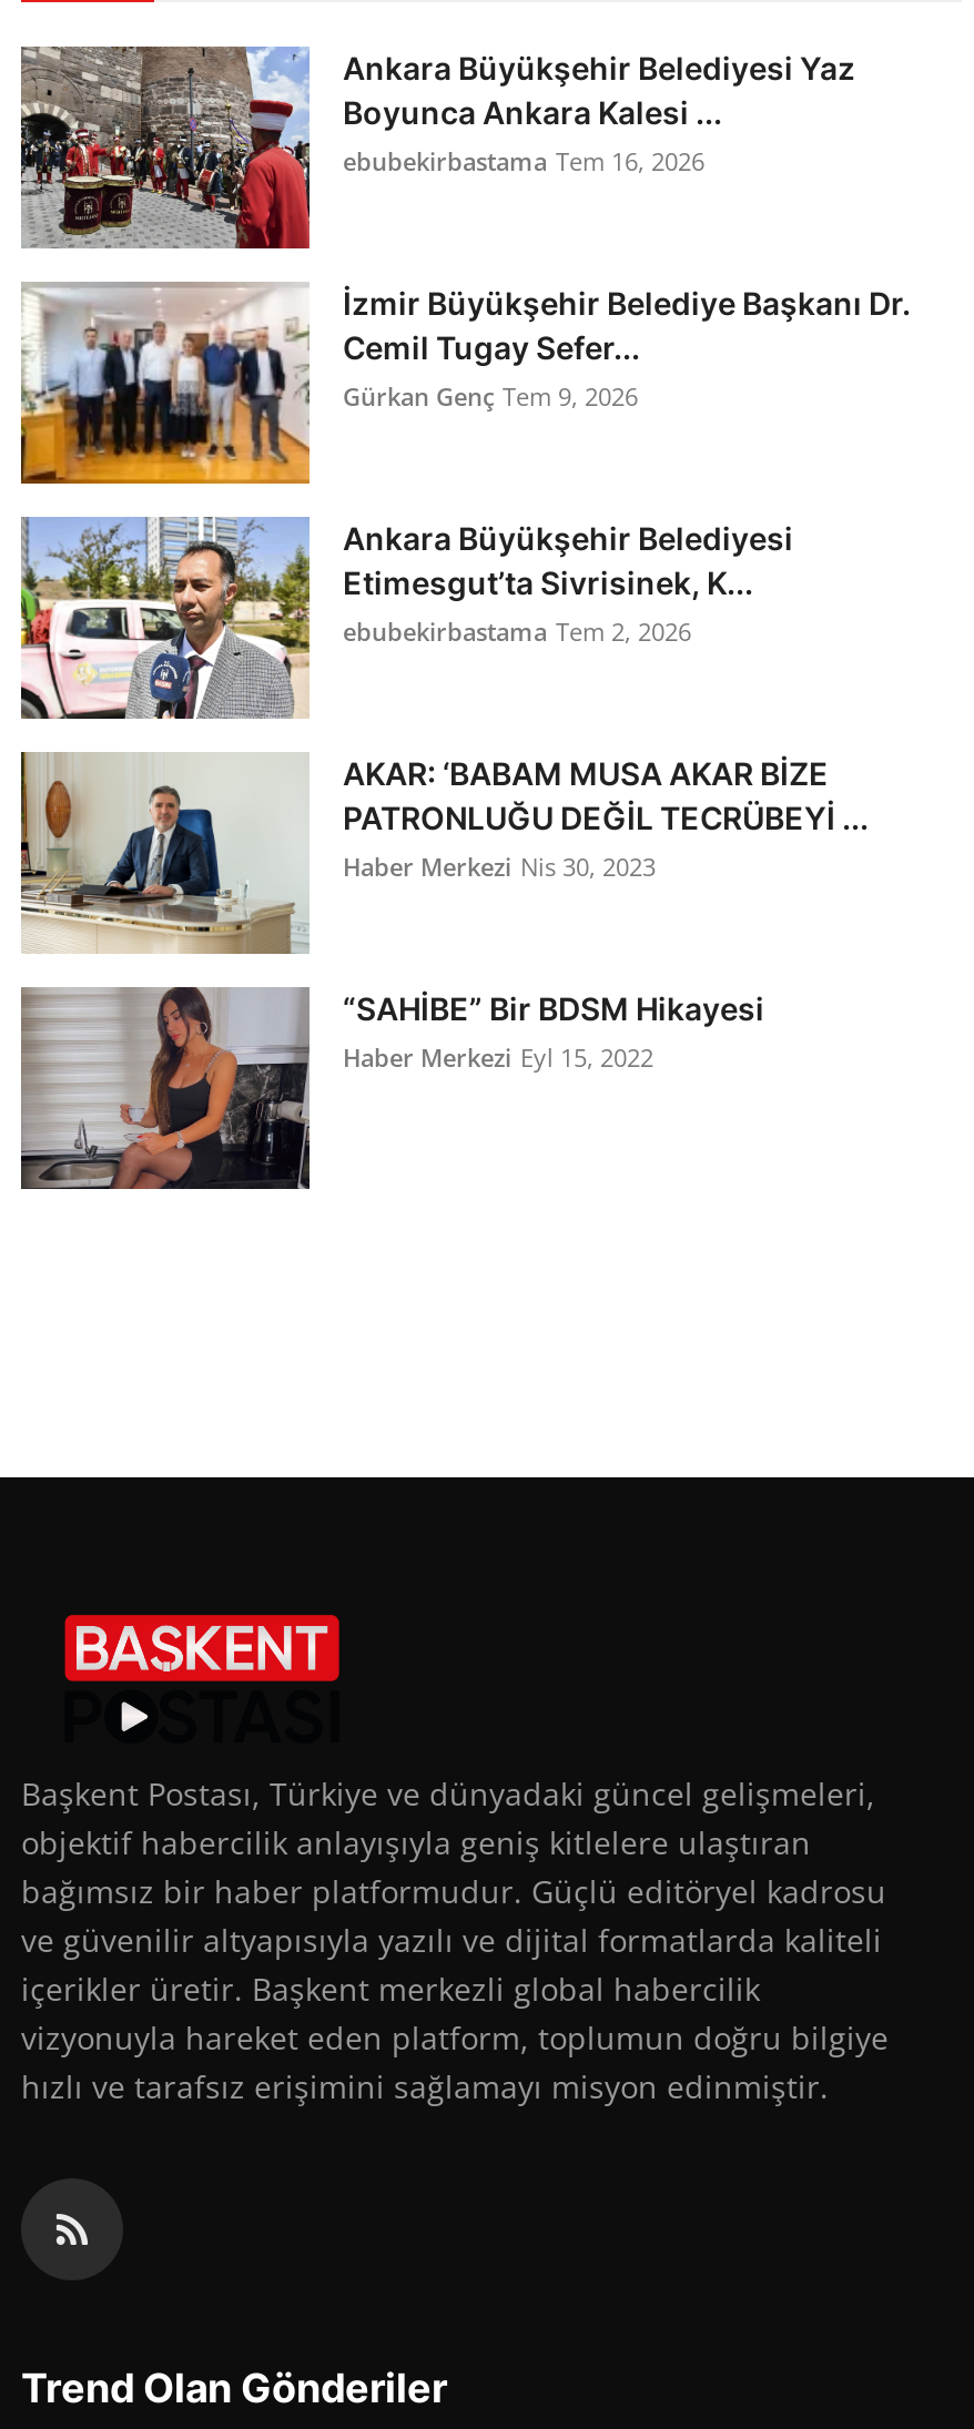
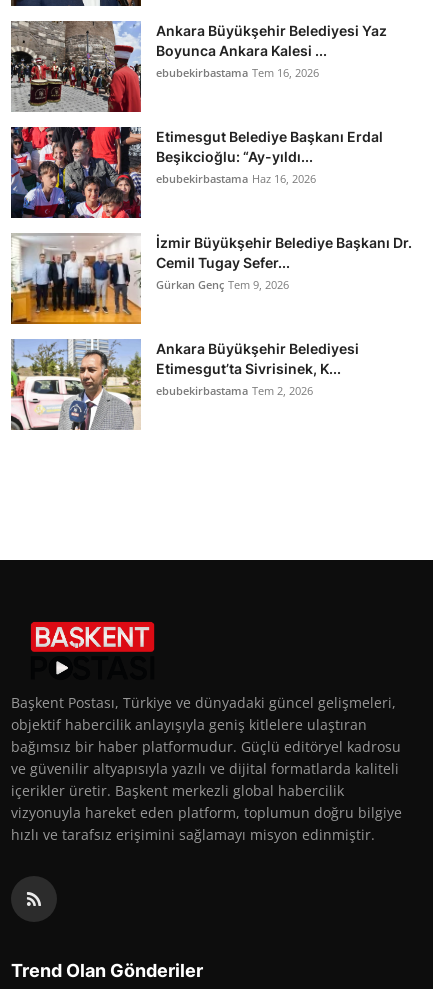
+ [image]
+ Etimesgut Belediye Başkanı Erdal
+ Beşikcioğlu: “Ay-yıldı...
+ ebubekirbastama Haz 16, 2026

moved down: [image] | İzmir Büyükşehir Belediye Başkanı Dr. | Cemil Tugay Sefer... | Gürkan Genç Tem 9, 2026 | Ankara Büyükşehir Belediyesi | Etimesgut’ta Sivrisinek, K... | ebubekirbastama Tem 2, 2026

- [image]
- AKAR: ‘BABAM MUSA AKAR BİZE
- PATRONLUĞU DEĞİL TECRÜBEYİ ...
- Haber Merkezi Nis 30, 2023

- [image]
- “SAHİBE” Bir BDSM Hikayesi
- Haber Merkezi Eyl 15, 2022
